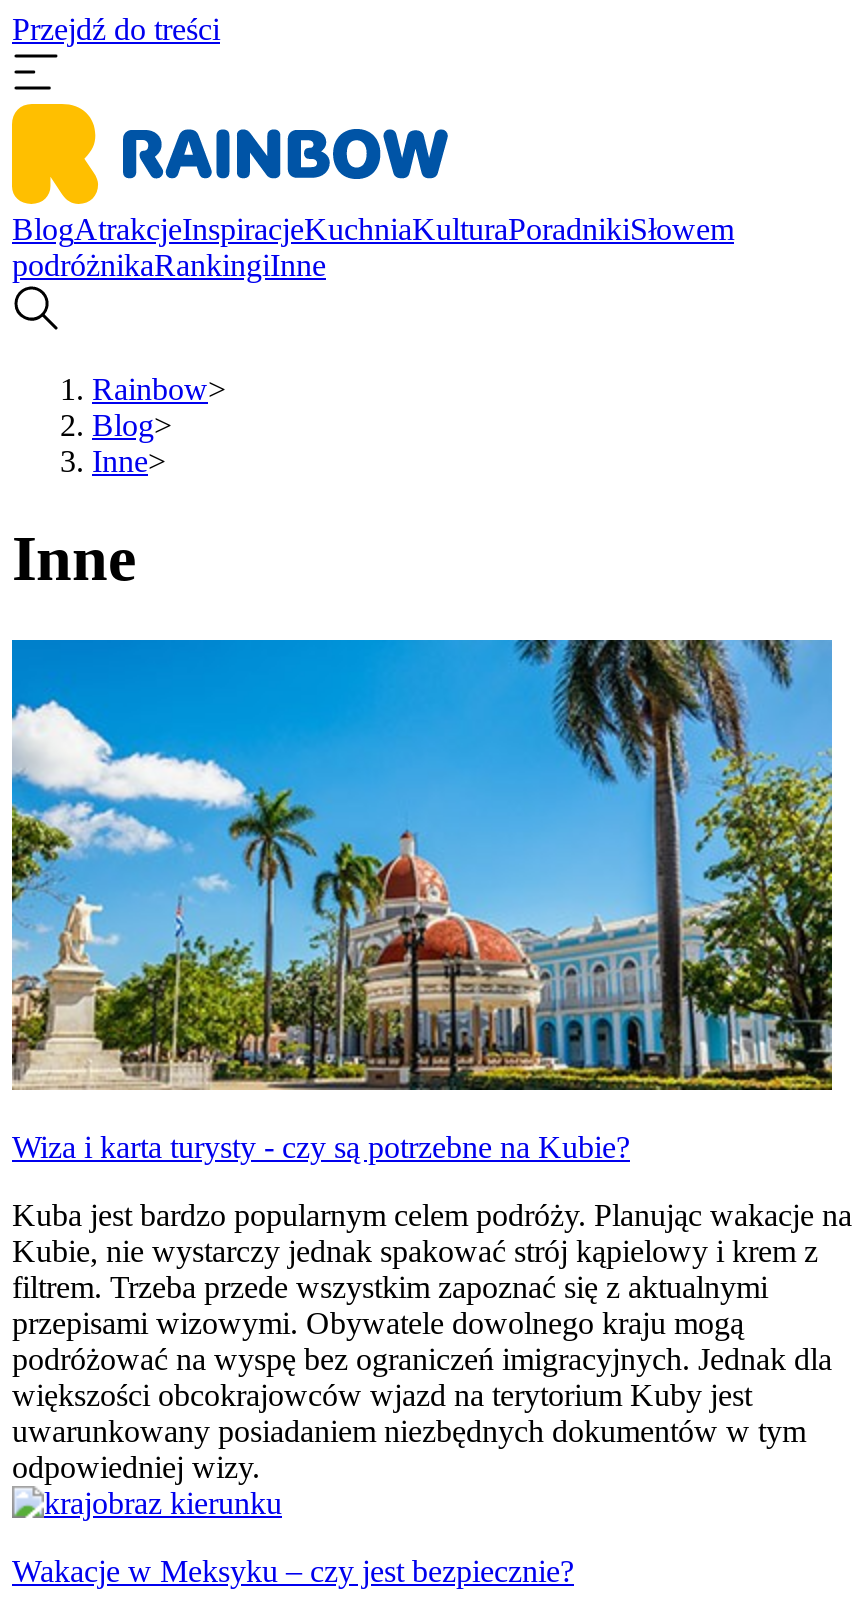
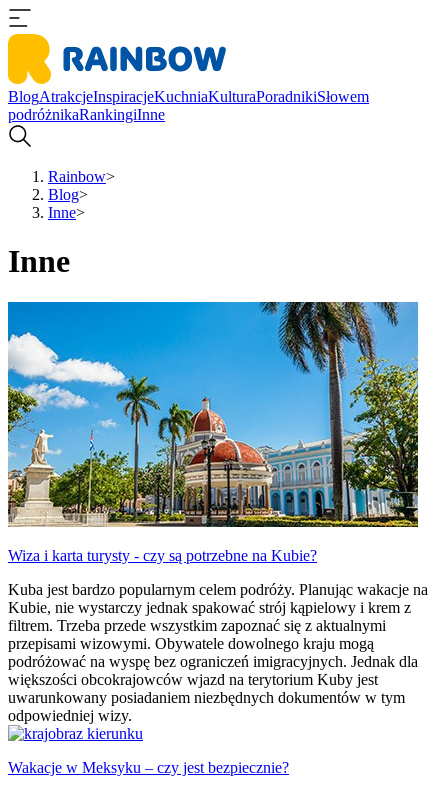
- Przejdź do treści
